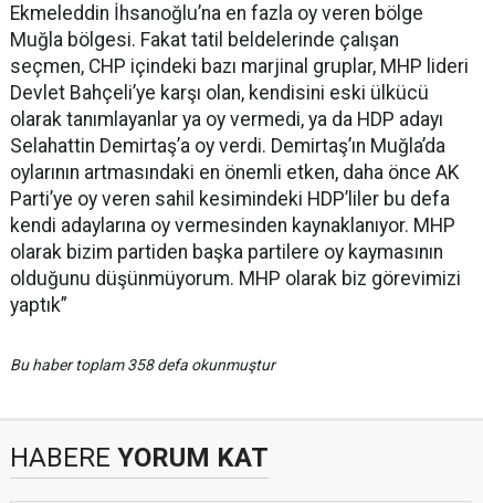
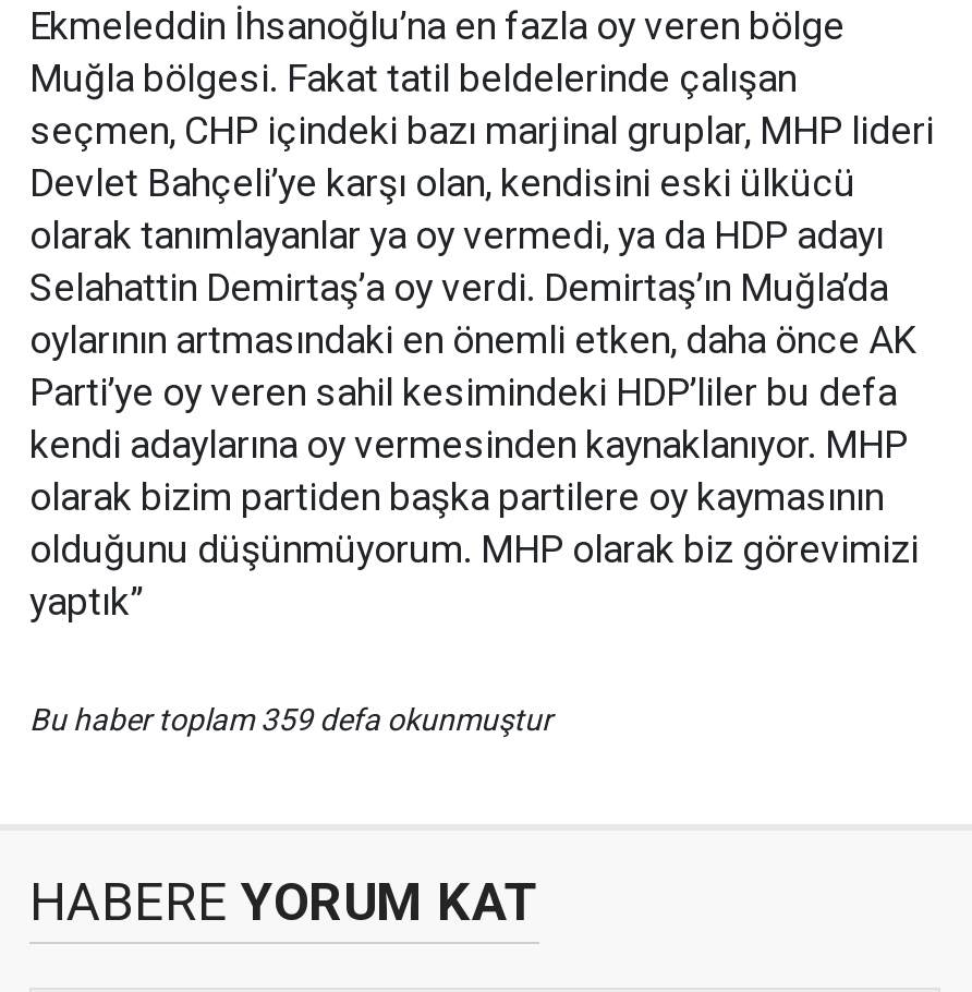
- Bu haber toplam 358 defa okunmuştur
+ Bu haber toplam 359 defa okunmuştur
